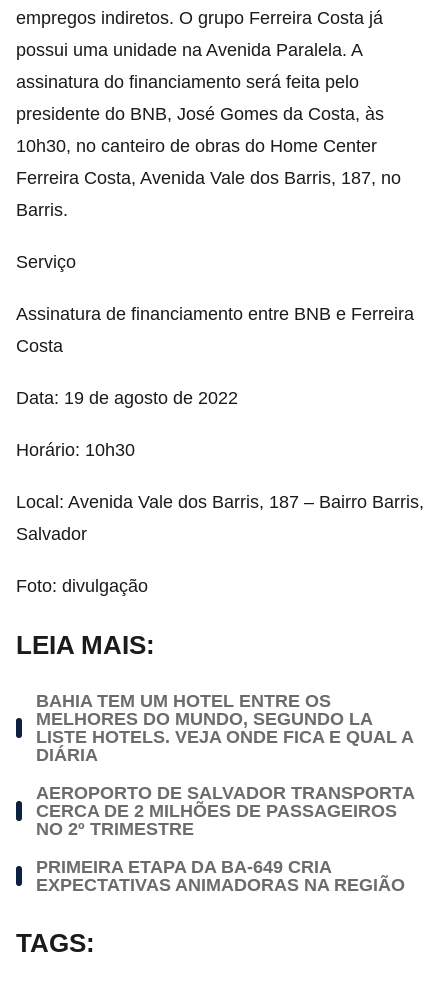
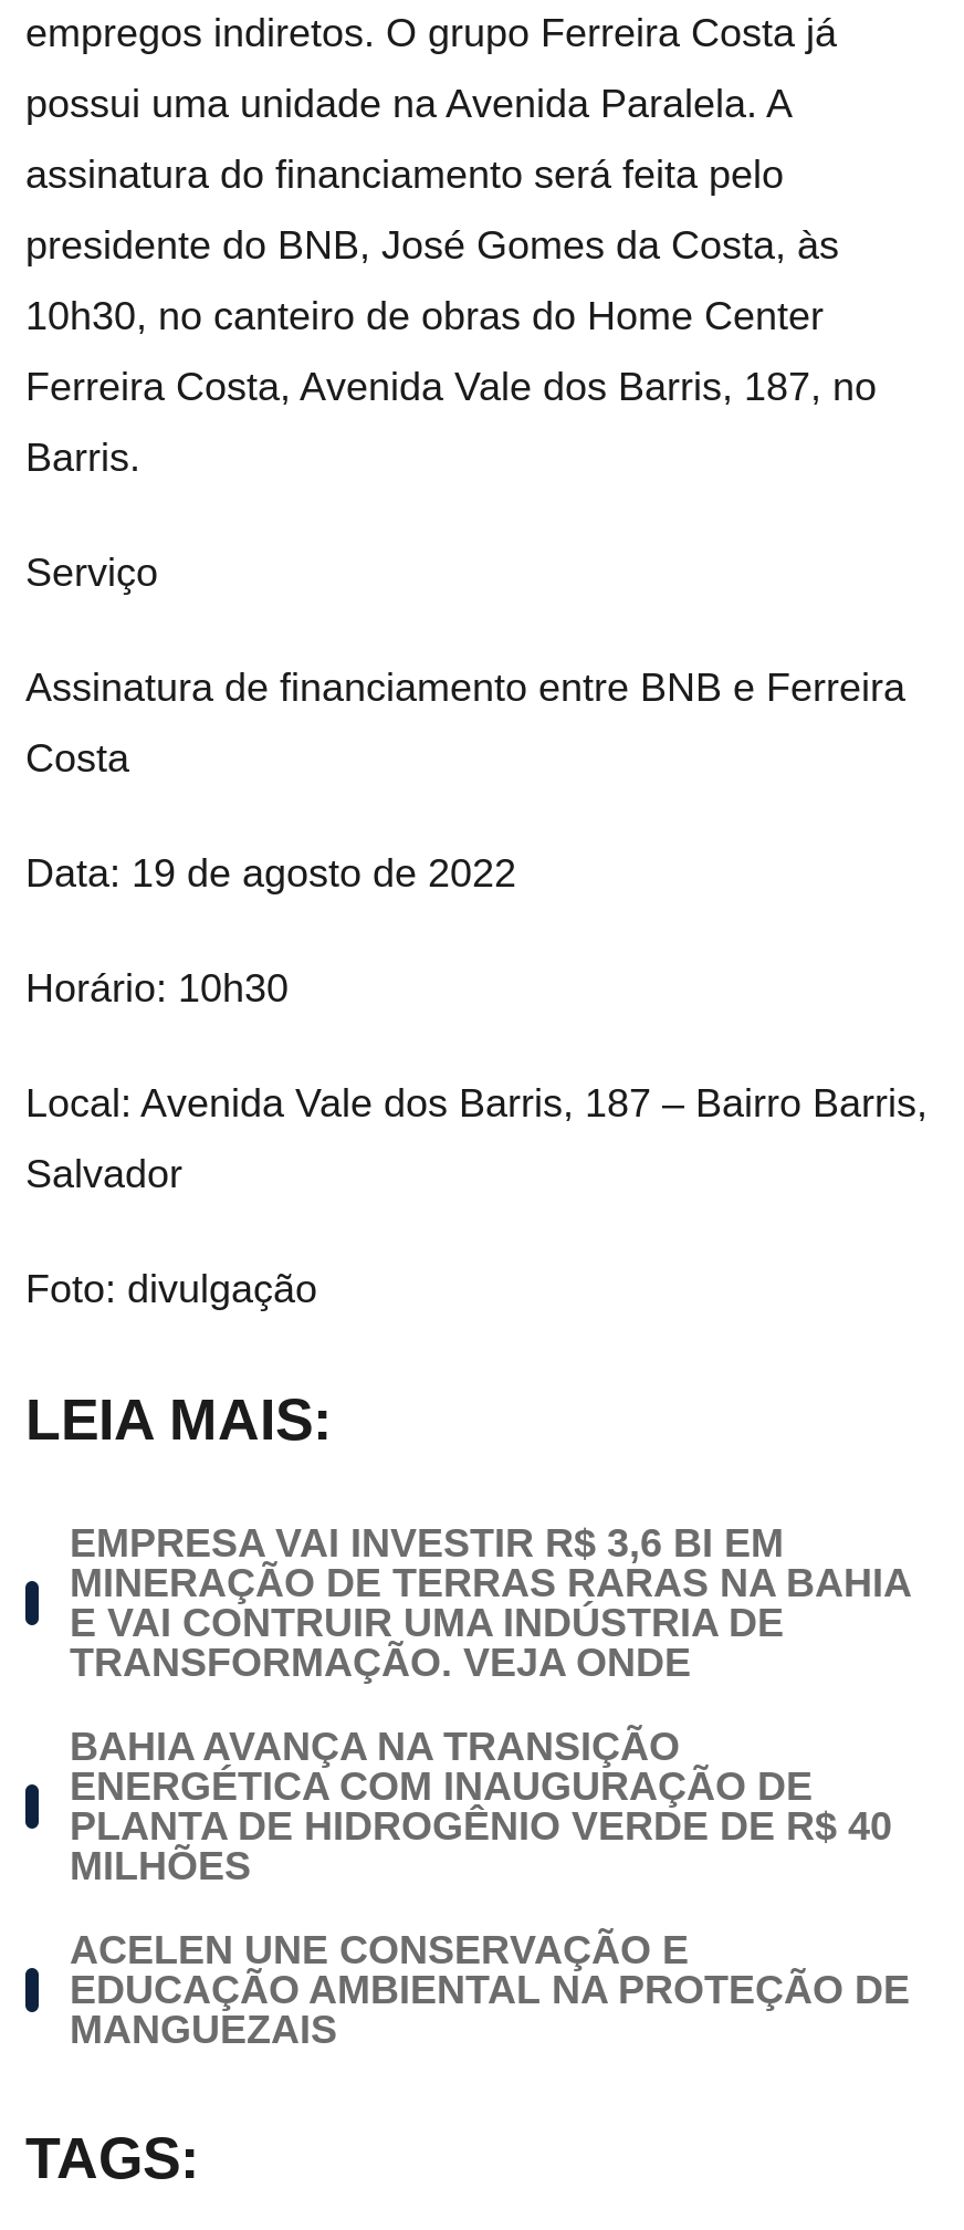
- BAHIA TEM UM HOTEL ENTRE OS
- MELHORES DO MUNDO, SEGUNDO LA
- LISTE HOTELS. VEJA ONDE FICA E QUAL A
- DIÁRIA
+ EMPRESA VAI INVESTIR R$ 3,6 BI EM
+ MINERAÇÃO DE TERRAS RARAS NA BAHIA
+ E VAI CONTRUIR UMA INDÚSTRIA DE
+ TRANSFORMAÇÃO. VEJA ONDE

- AEROPORTO DE SALVADOR TRANSPORTA
- CERCA DE 2 MILHÕES DE PASSAGEIROS
- NO 2º TRIMESTRE
+ BAHIA AVANÇA NA TRANSIÇÃO
+ ENERGÉTICA COM INAUGURAÇÃO DE
+ PLANTA DE HIDROGÊNIO VERDE DE R$ 40
+ MILHÕES

- PRIMEIRA ETAPA DA BA-649 CRIA
- EXPECTATIVAS ANIMADORAS NA REGIÃO
+ ACELEN UNE CONSERVAÇÃO E
+ EDUCAÇÃO AMBIENTAL NA PROTEÇÃO DE
+ MANGUEZAIS
